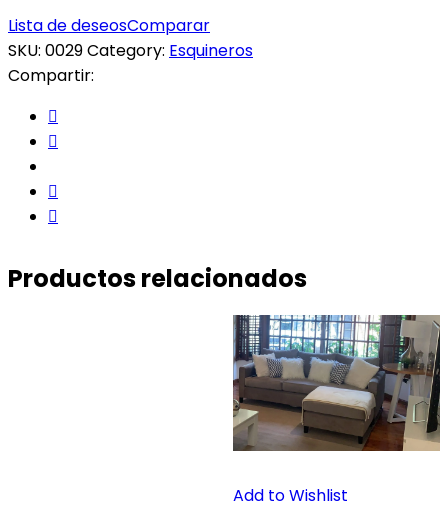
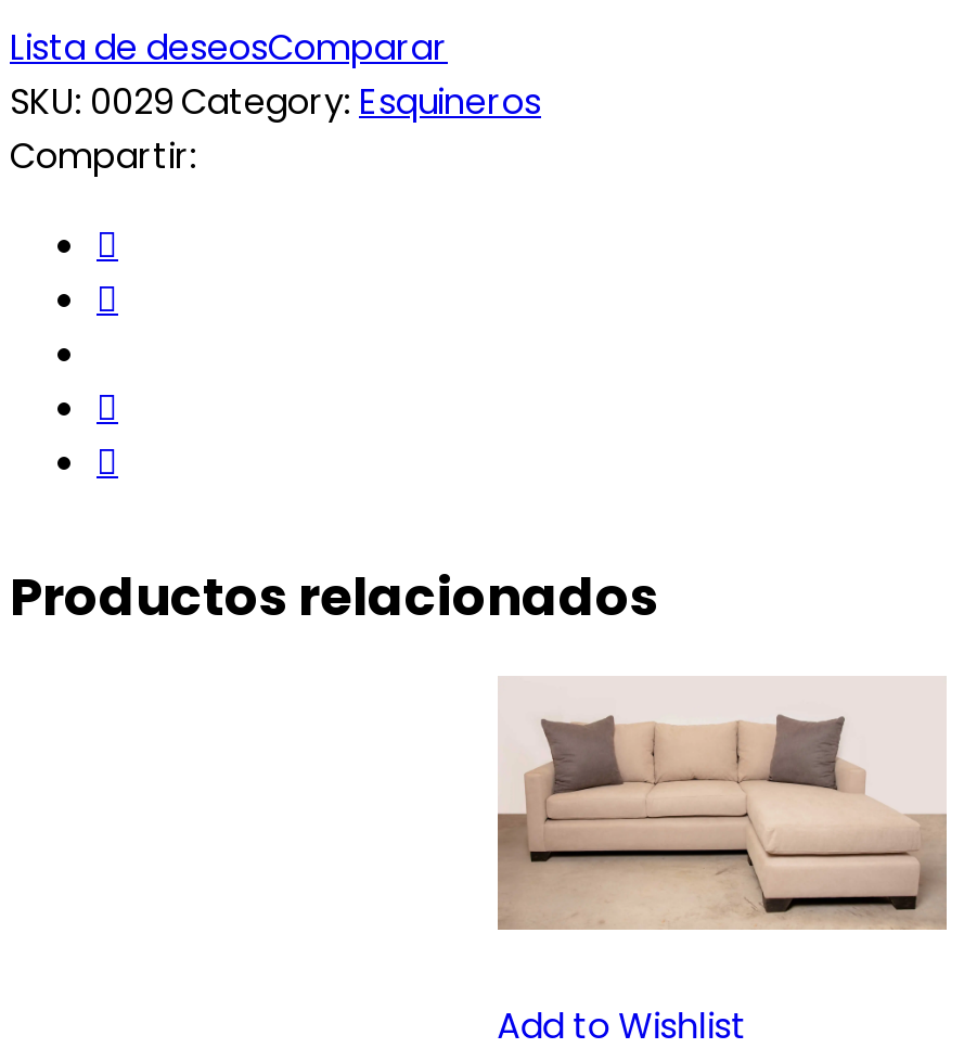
- [image]
+ [image]
